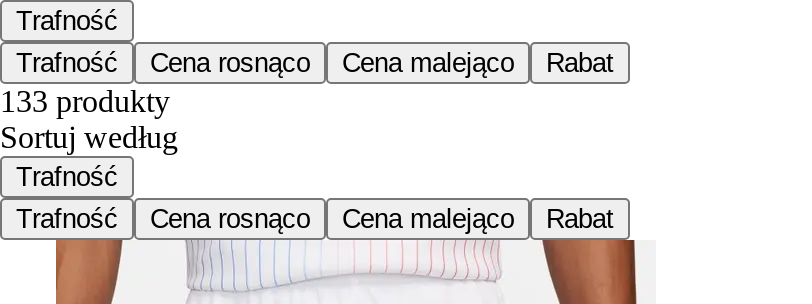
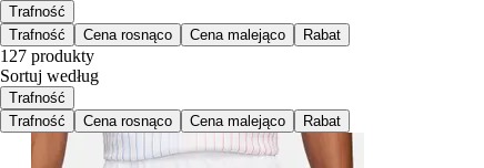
- 133 produkty
+ 127 produkty
